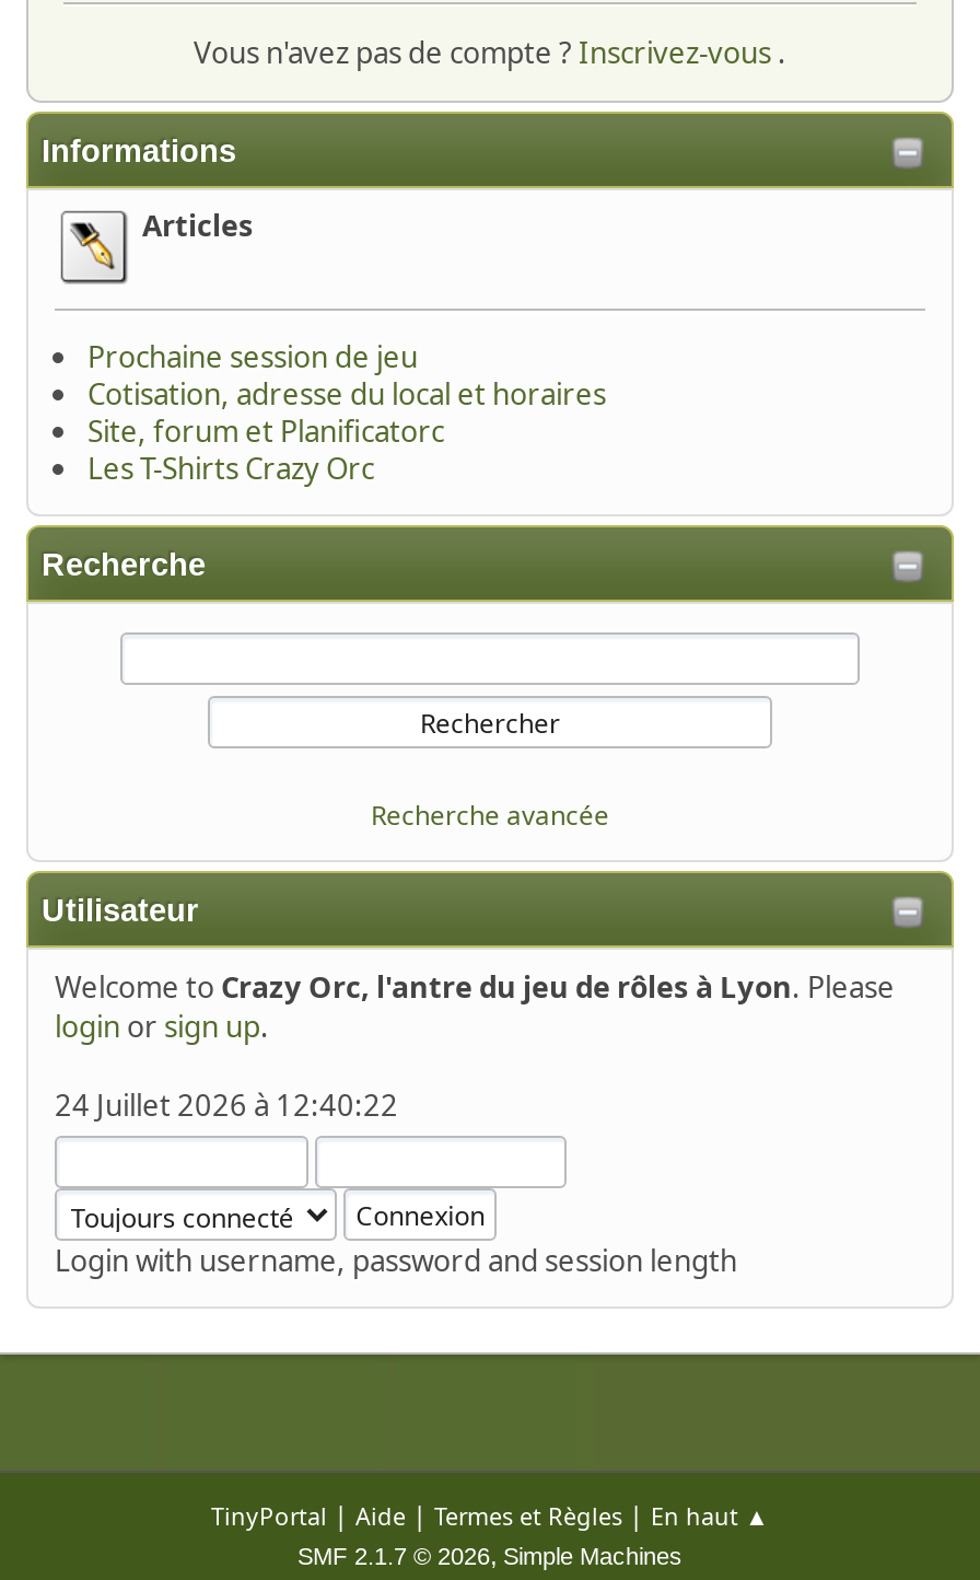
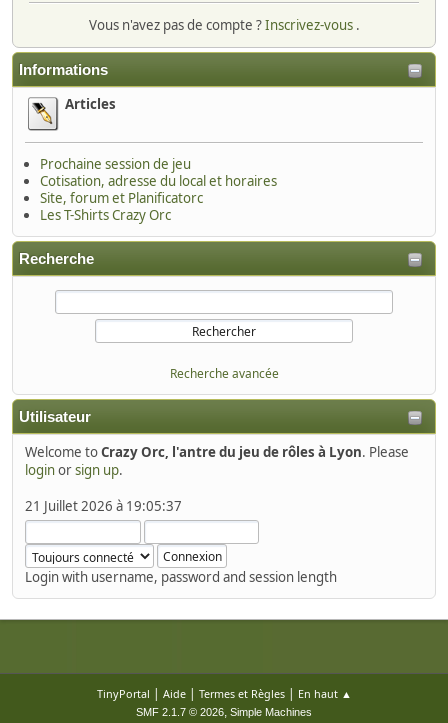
- 24 Juillet 2026 à 12:40:22
+ 21 Juillet 2026 à 19:05:37
